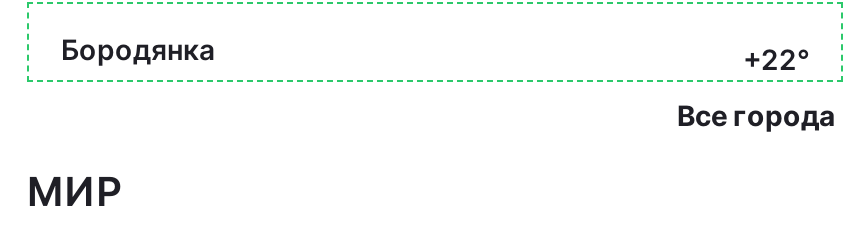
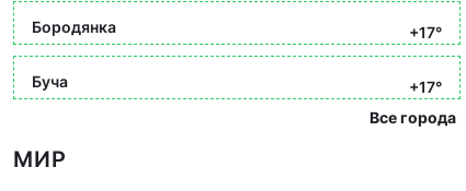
- +22°
+ +17°
+ Буча
+ +17°
